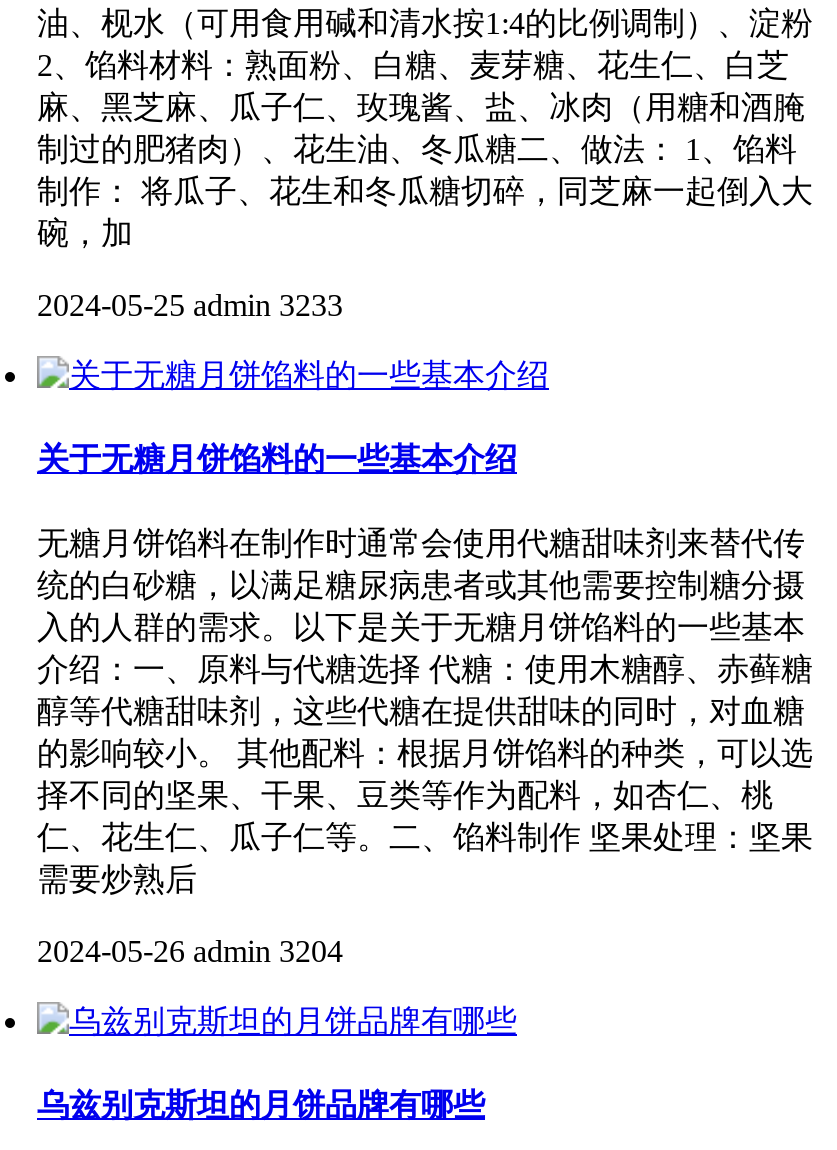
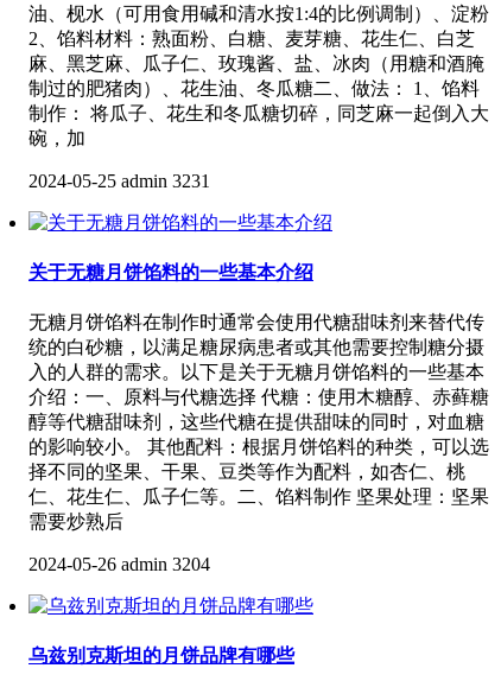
- 2024-05-25 admin 3233
+ 2024-05-25 admin 3231
